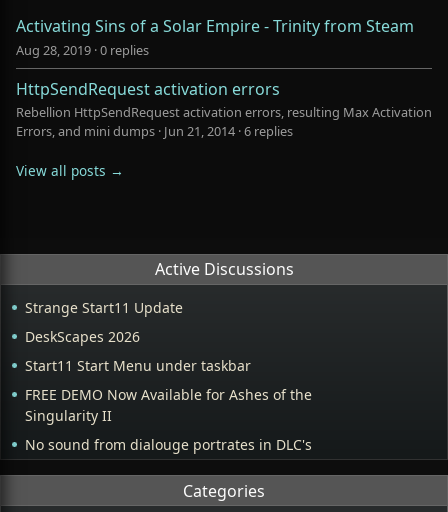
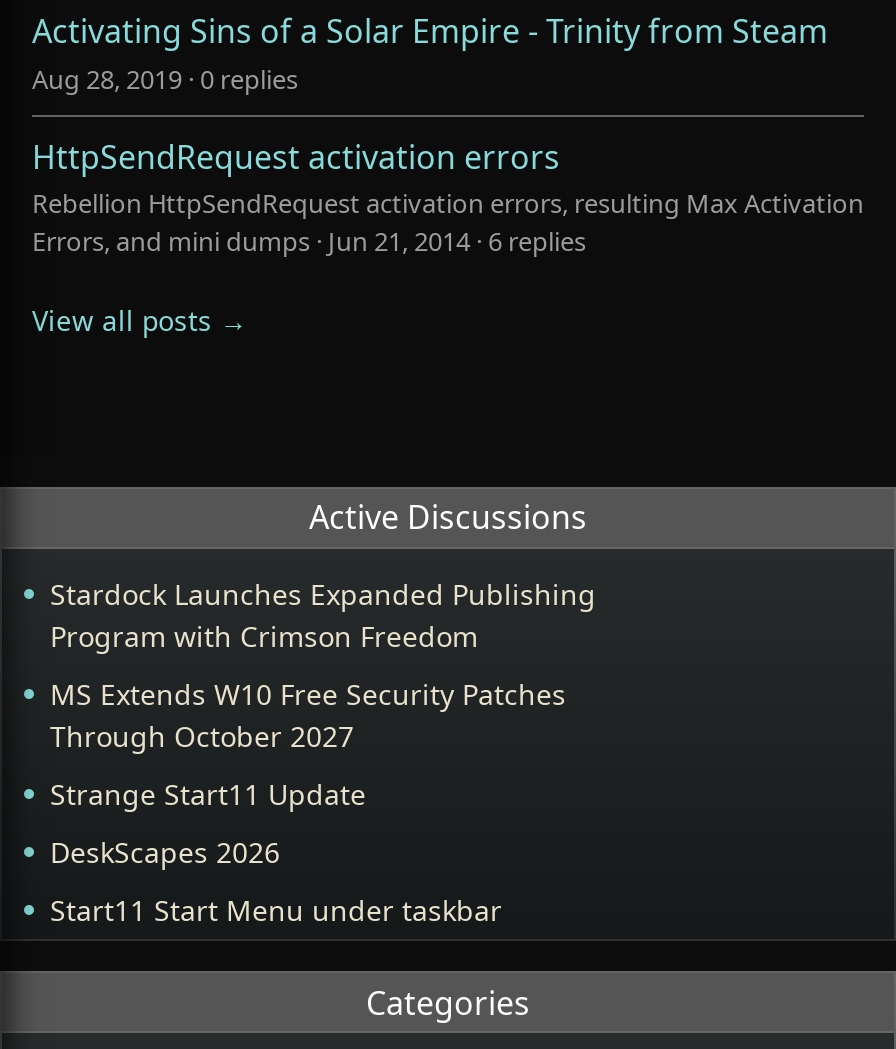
+ Stardock Launches Expanded Publishing
+ Program with Crimson Freedom
+ MS Extends W10 Free Security Patches
+ Through October 2027

moved down: Strange Start11 Update | DeskScapes 2026 | Start11 Start Menu under taskbar

- FREE DEMO Now Available for Ashes of the
- Singularity II
- No sound from dialouge portrates in DLC's
